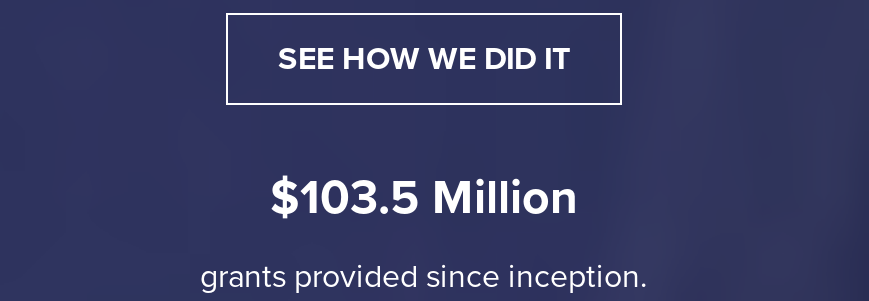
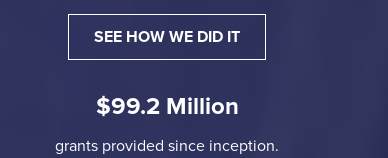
- $103.5 Million
+ $99.2 Million
